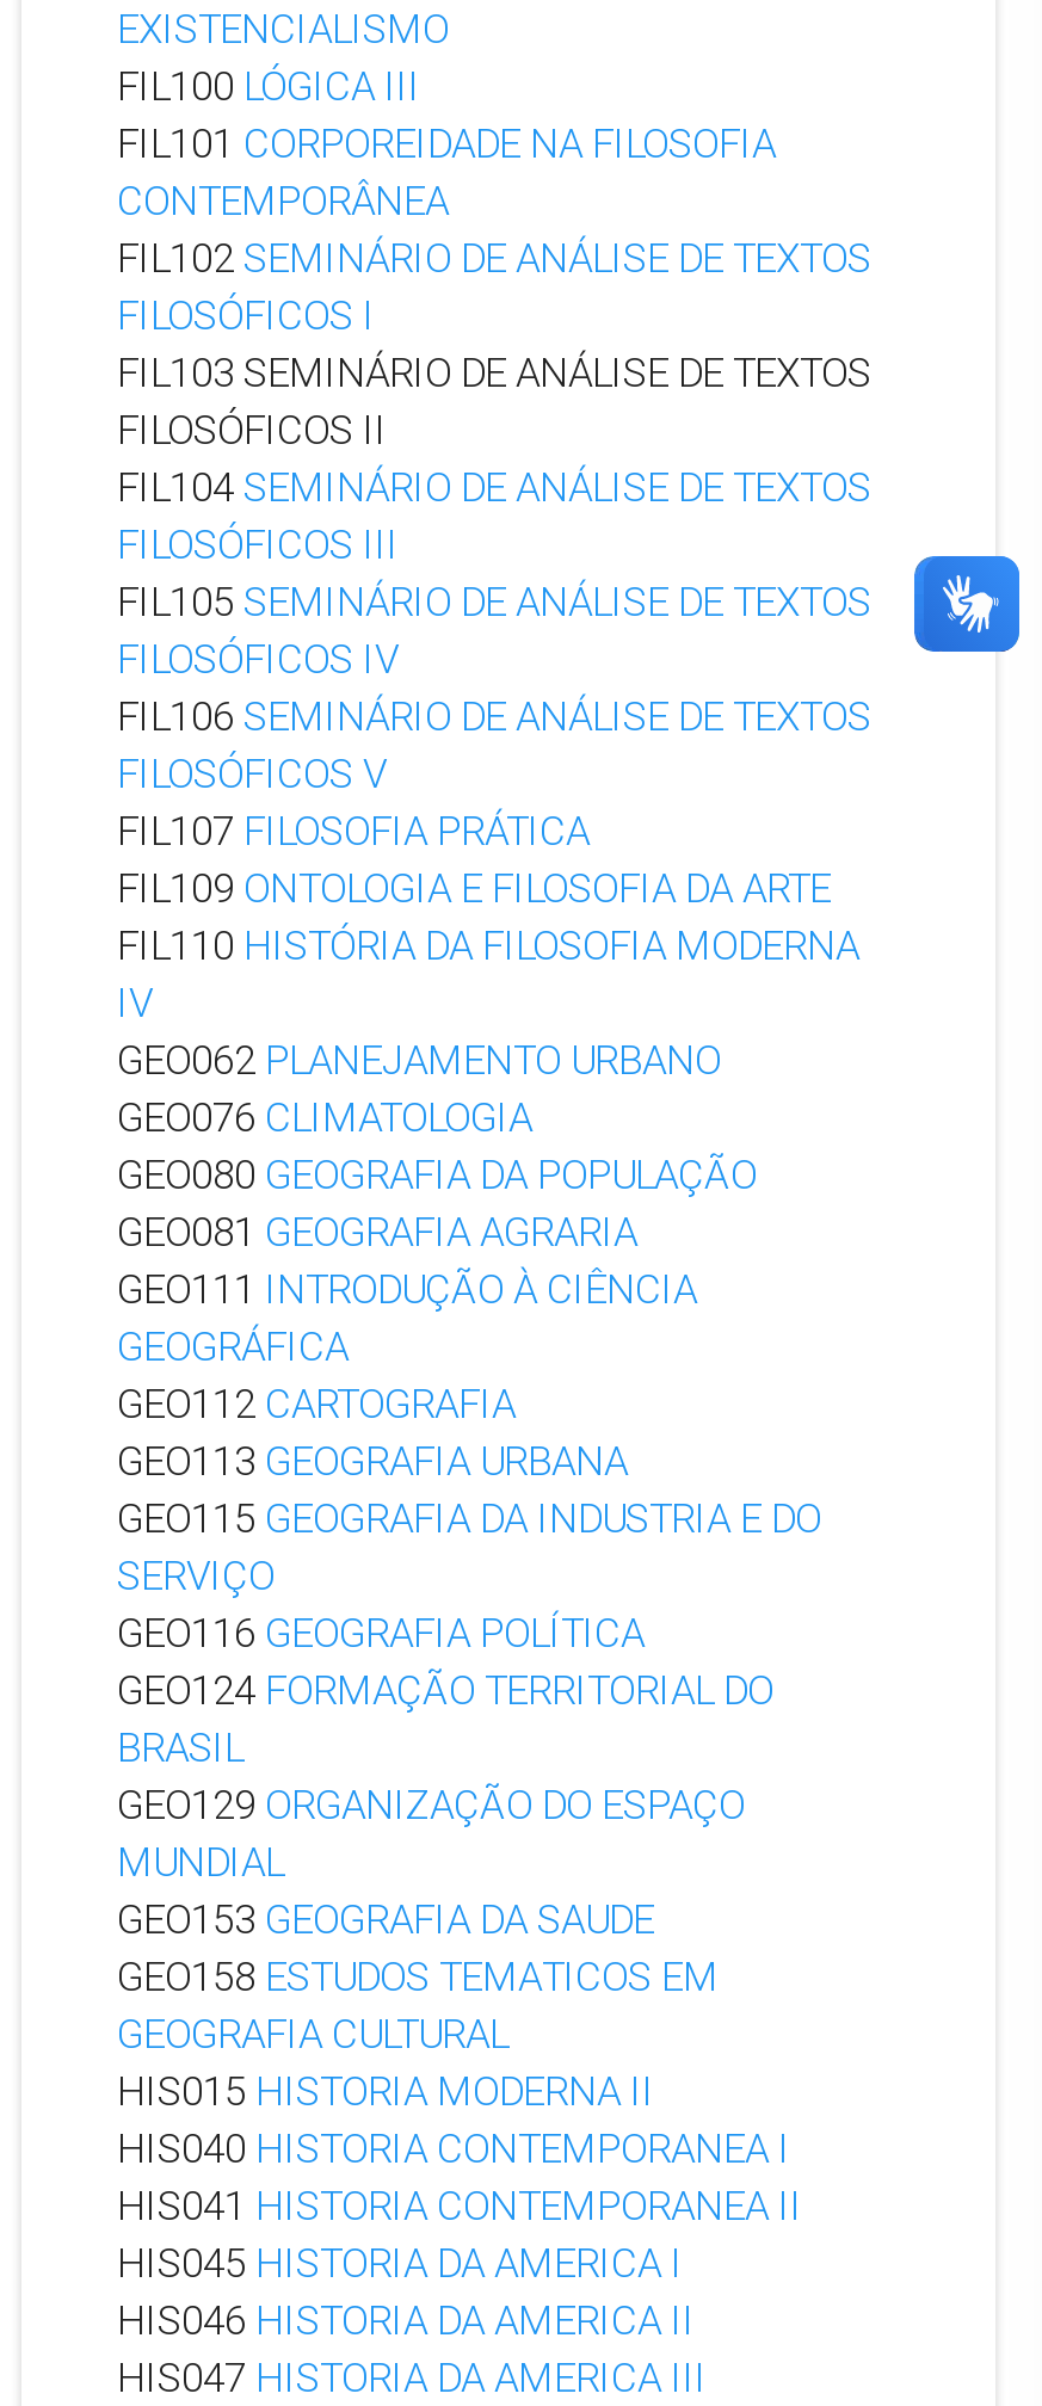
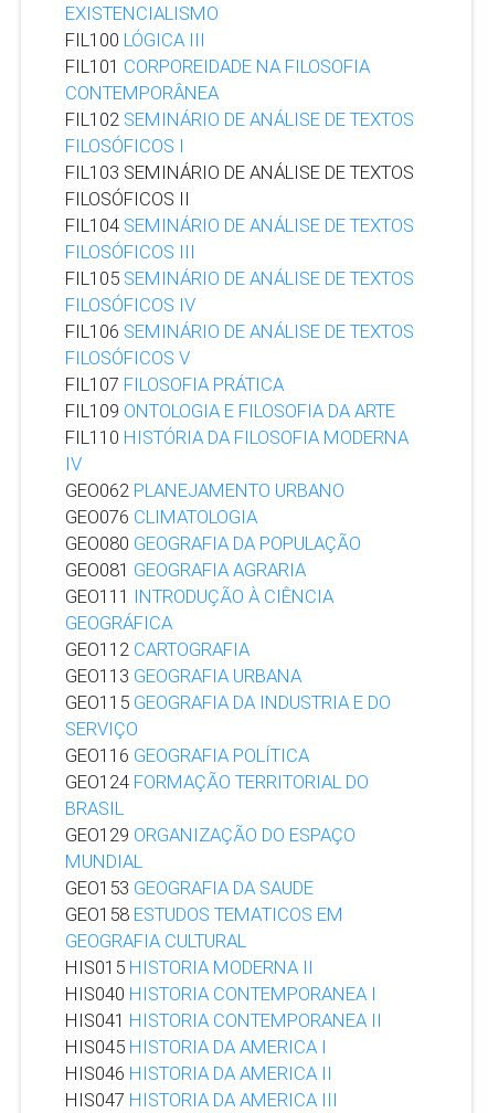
- [image]
